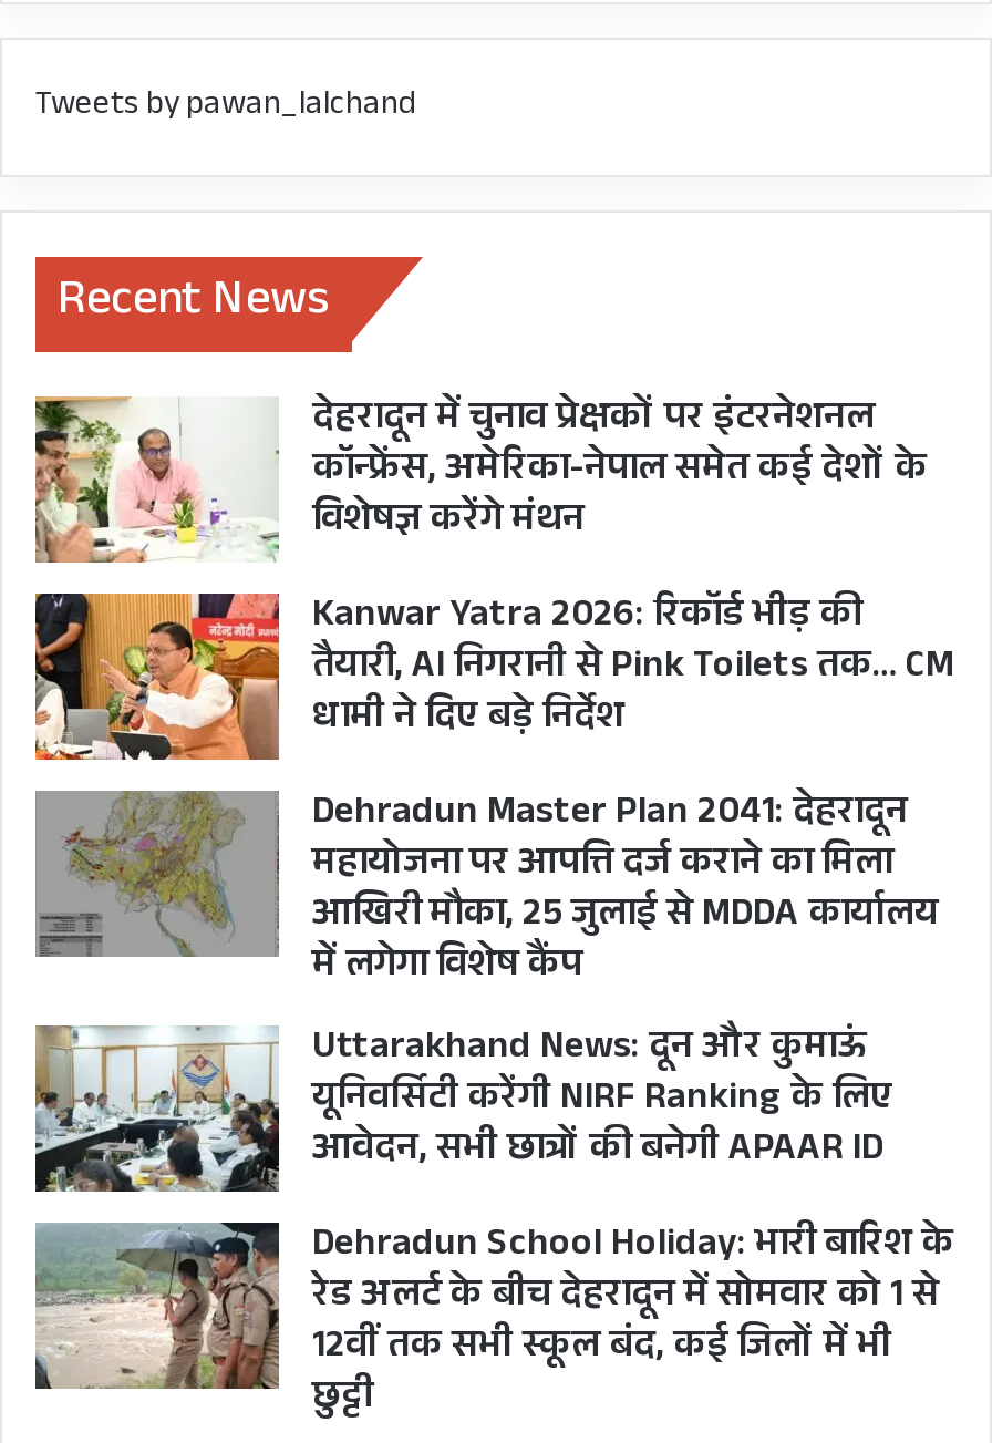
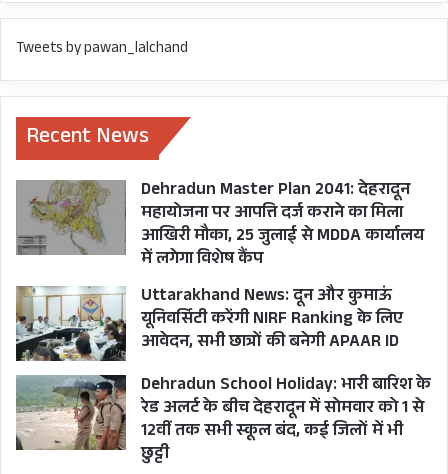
- [image]
- देहरादून में चुनाव प्रेक्षकों पर इंटरनेशनल
- कॉन्फ्रेंस, अमेरिका-नेपाल समेत कई देशों के
- विशेषज्ञ करेंगे मंथन
- Kanwar Yatra 2026: रिकॉर्ड भीड़ की
- तैयारी, AI निगरानी से Pink Toilets तक… CM
- धामी ने दिए बड़े निर्देश

- [image]
